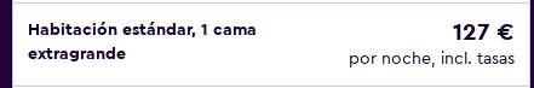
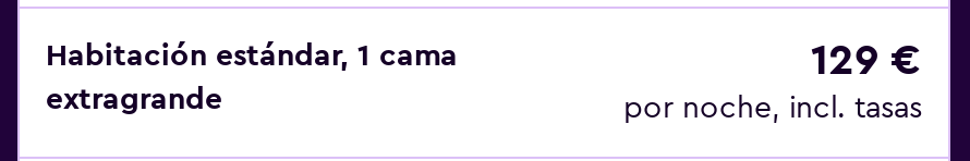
- 127 €
+ 129 €
